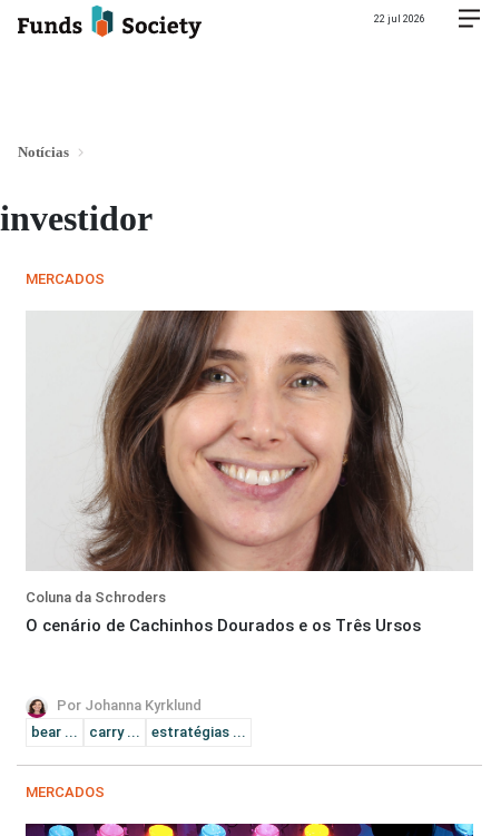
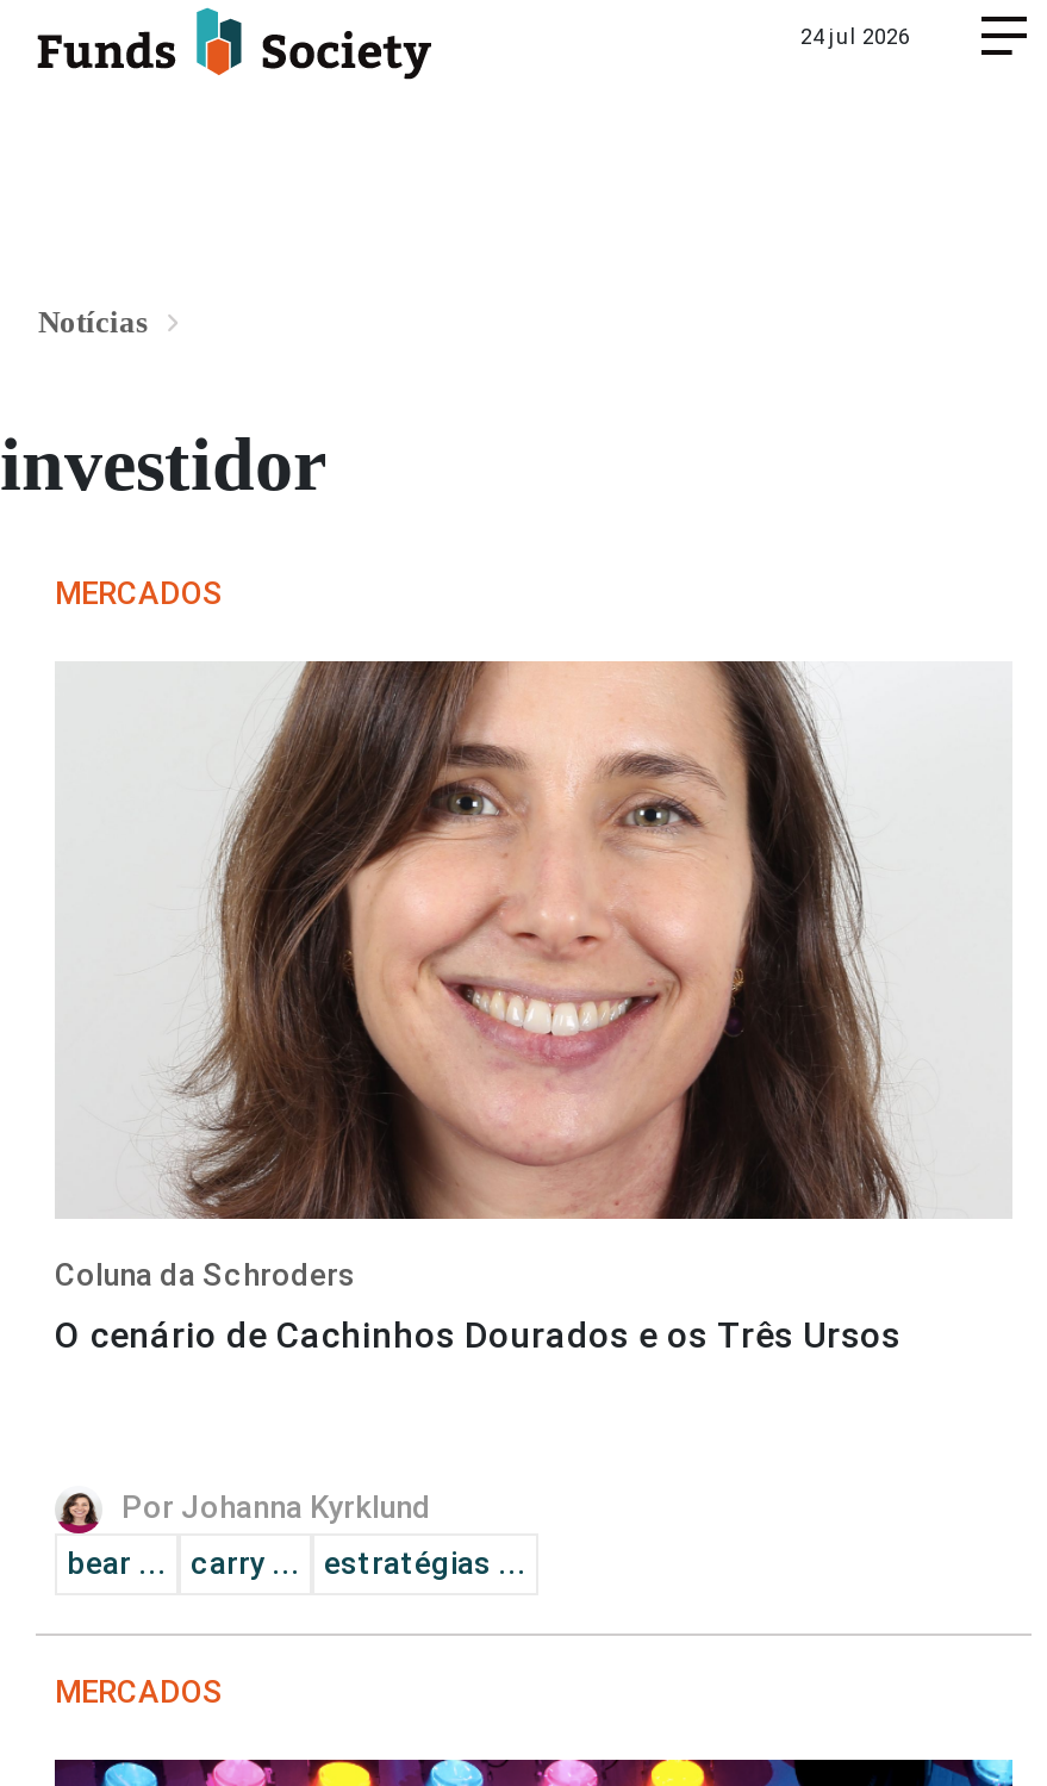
- 22 jul 2026
+ 24 jul 2026
